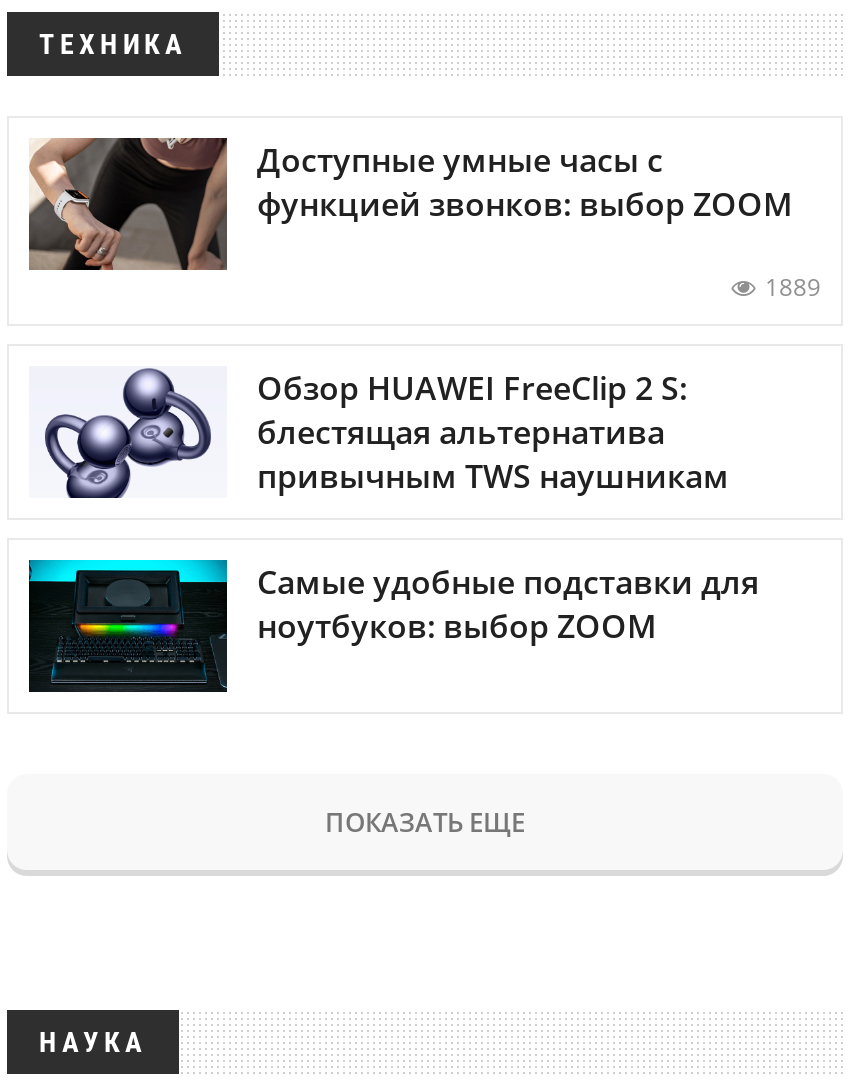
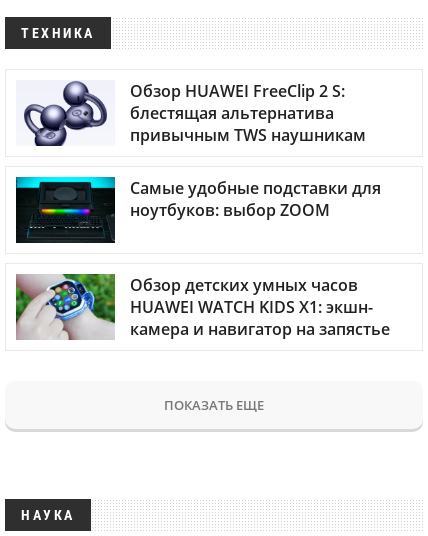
- [image]
- Доступные умные часы с
- функцией звонков: выбор ZOOM
- 1889

moved up: [image] | Обзор HUAWEI FreeClip 2 S: | блестящая альтернатива | привычным TWS наушникам | Самые удобные подставки для | ноутбуков: выбор ZOOM

+ [image]
+ Обзор детских умных часов
+ HUAWEI WATCH KIDS X1: экшн-
+ камера и навигатор на запястье
